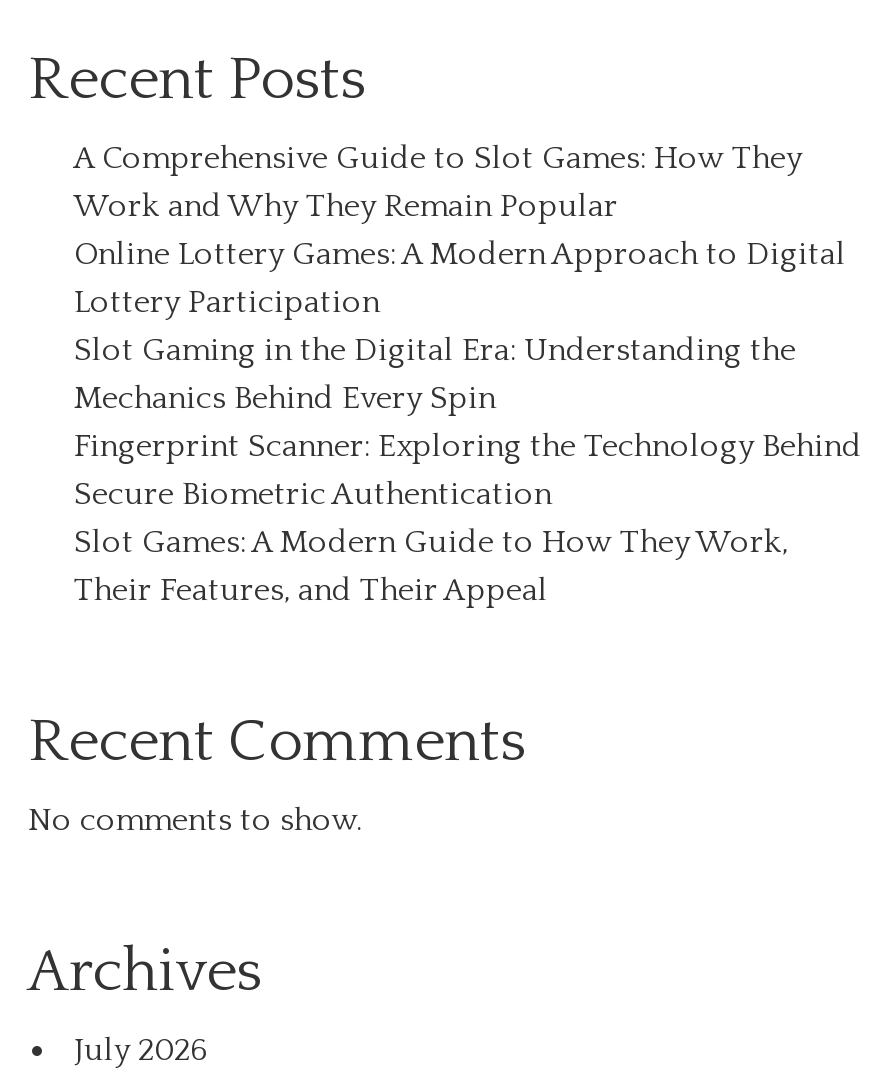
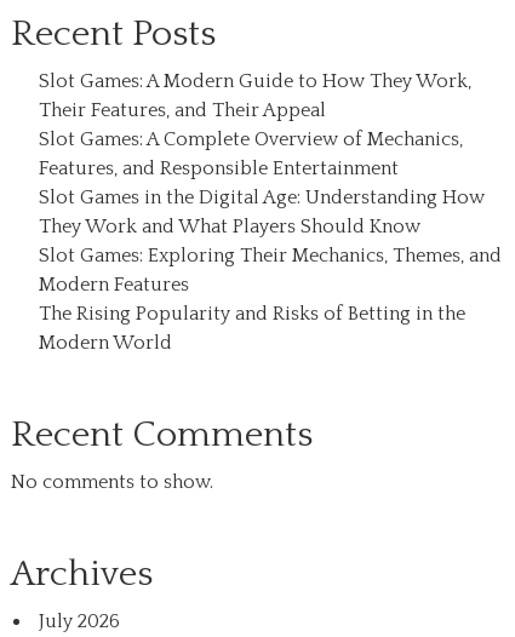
- A Comprehensive Guide to Slot Games: How They
- Work and Why They Remain Popular
- Online Lottery Games: A Modern Approach to Digital
- Lottery Participation
- Slot Gaming in the Digital Era: Understanding the
- Mechanics Behind Every Spin
- Fingerprint Scanner: Exploring the Technology Behind
- Secure Biometric Authentication

moved up: Slot Games: A Modern Guide to How They Work, | Their Features, and Their Appeal

+ Slot Games: A Complete Overview of Mechanics,
+ Features, and Responsible Entertainment
+ Slot Games in the Digital Age: Understanding How
+ They Work and What Players Should Know
+ Slot Games: Exploring Their Mechanics, Themes, and
+ Modern Features
+ The Rising Popularity and Risks of Betting in the
+ Modern World
